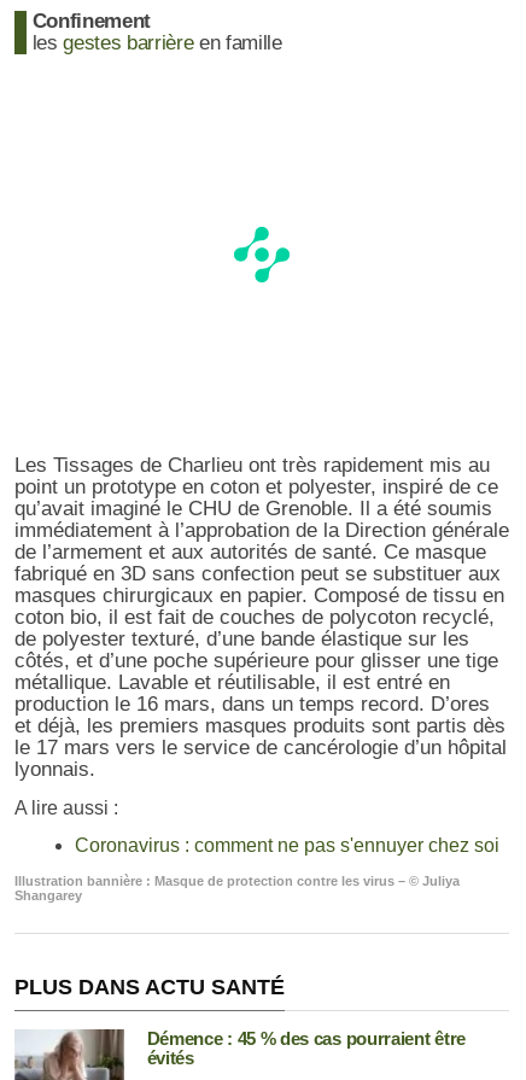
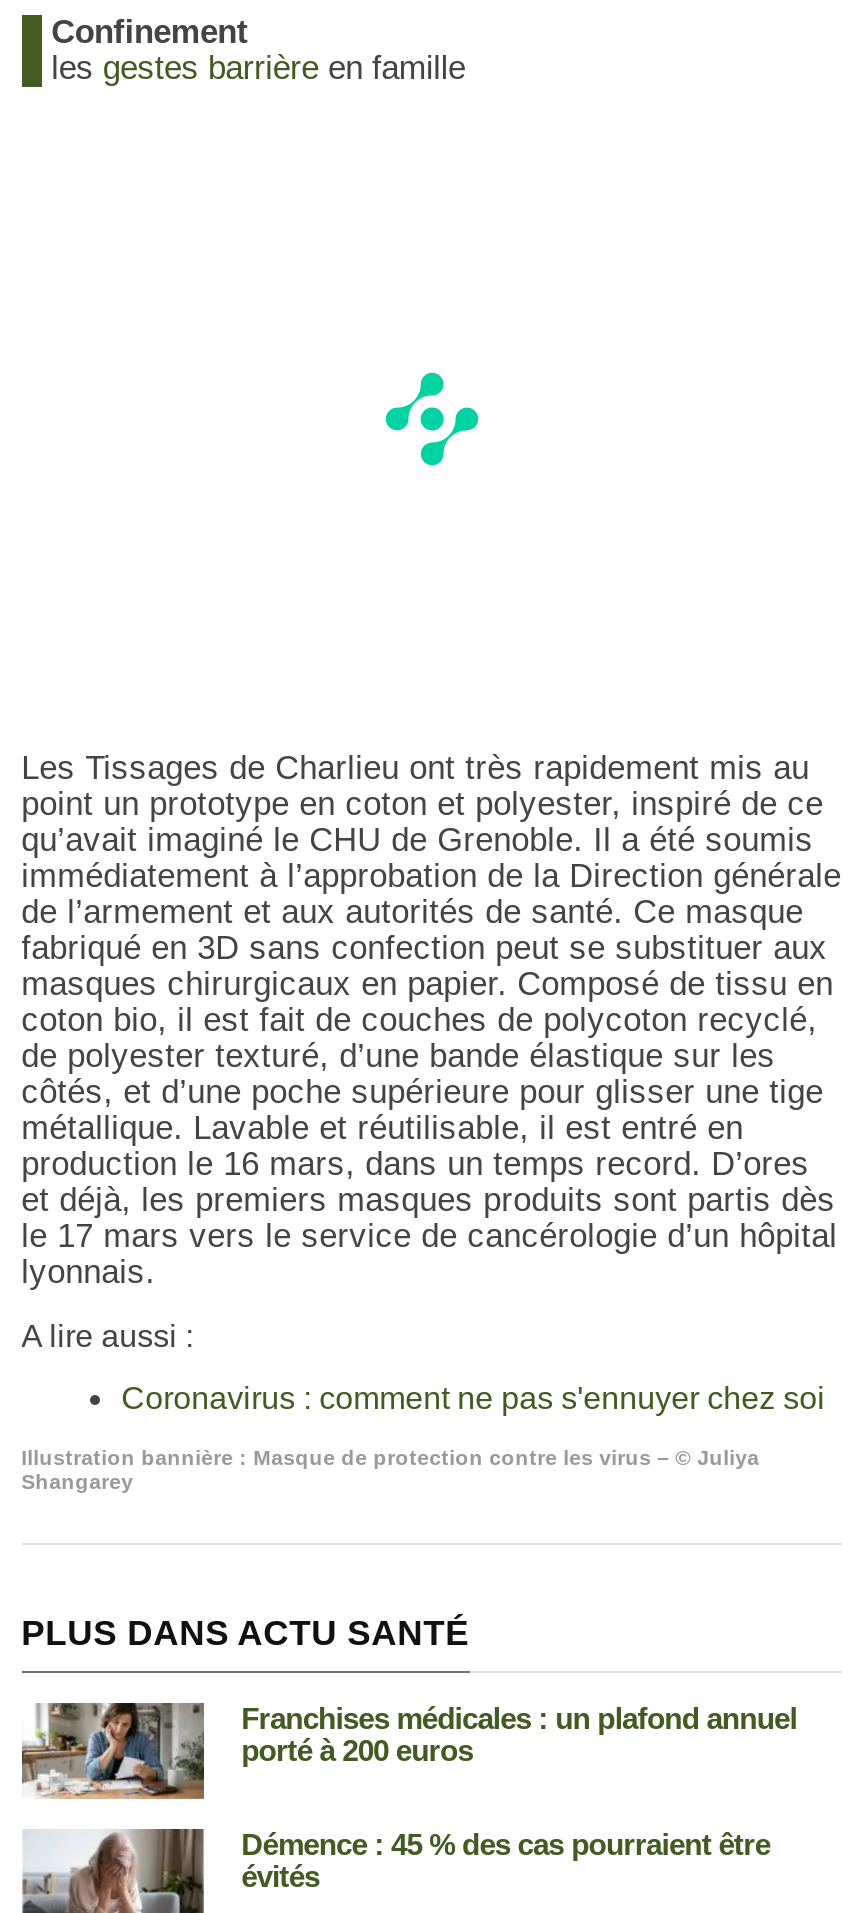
+ [image]
+ Franchises médicales : un plafond annuel
+ porté à 200 euros
